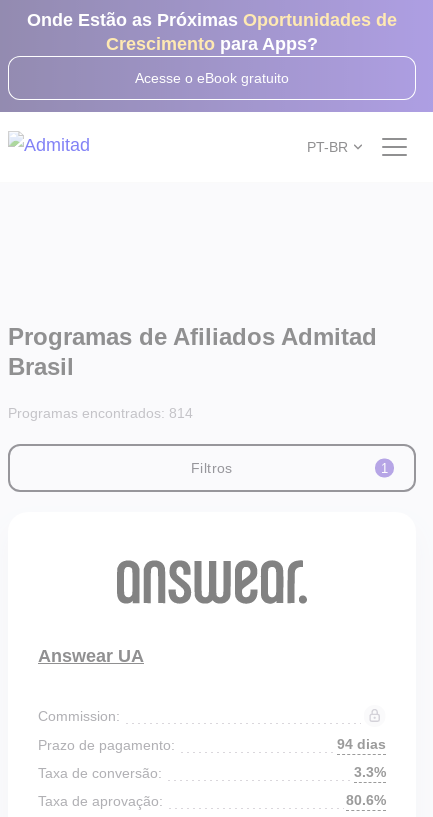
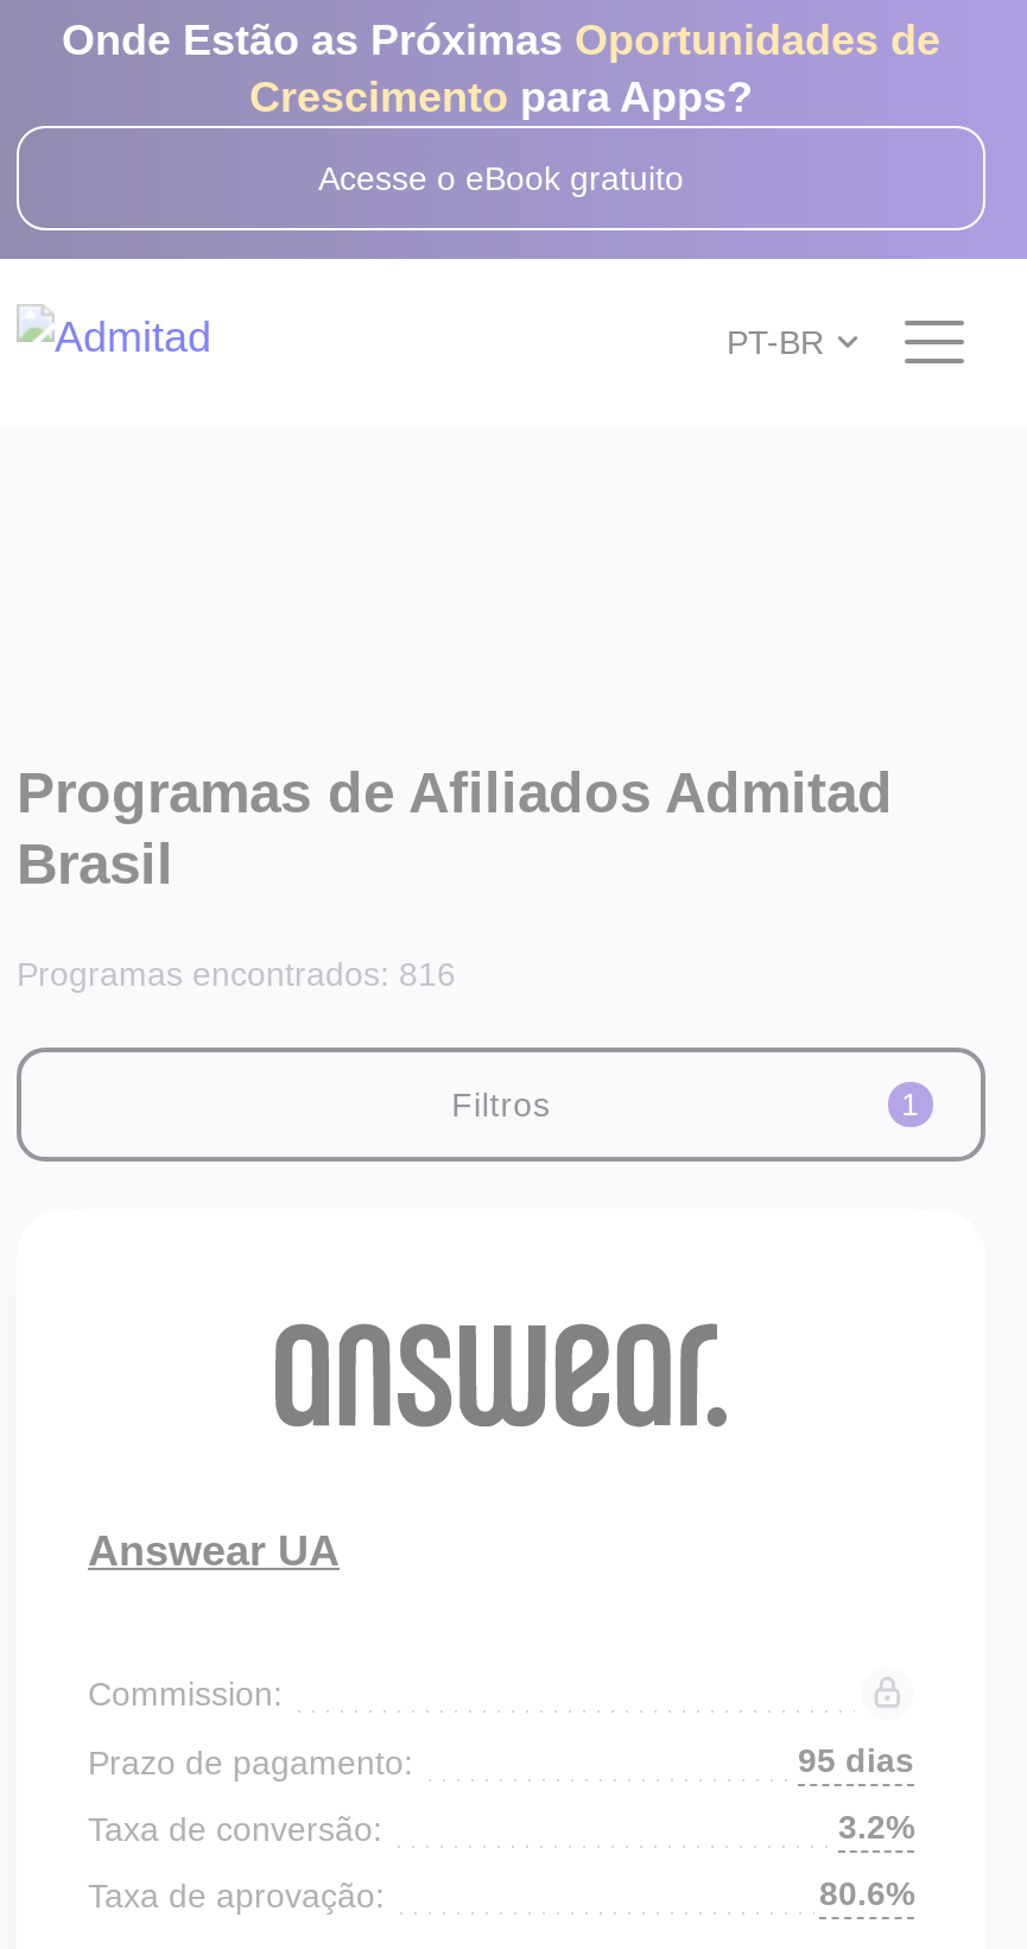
- Programas encontrados: 814
+ Programas encontrados: 816

- 94 dias
+ 95 dias

- 3.3%
+ 3.2%
